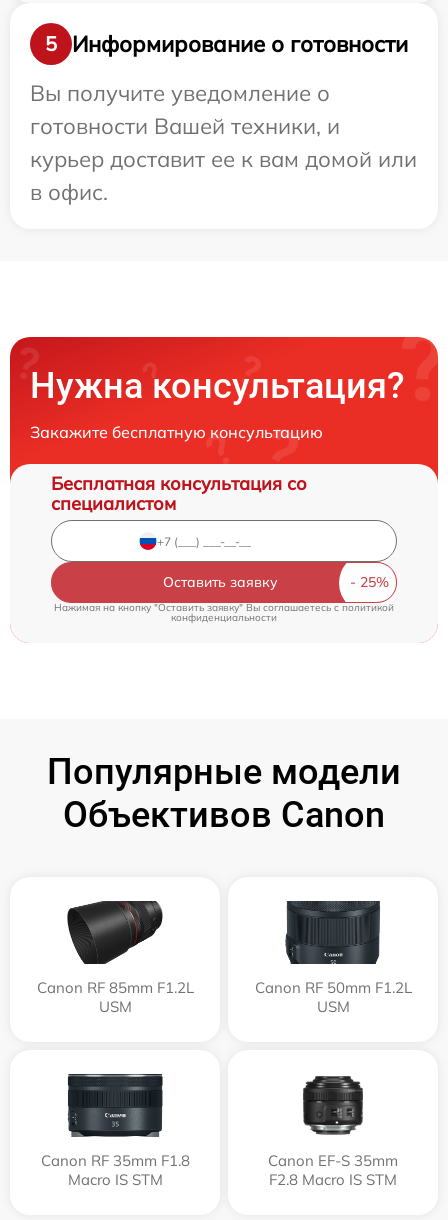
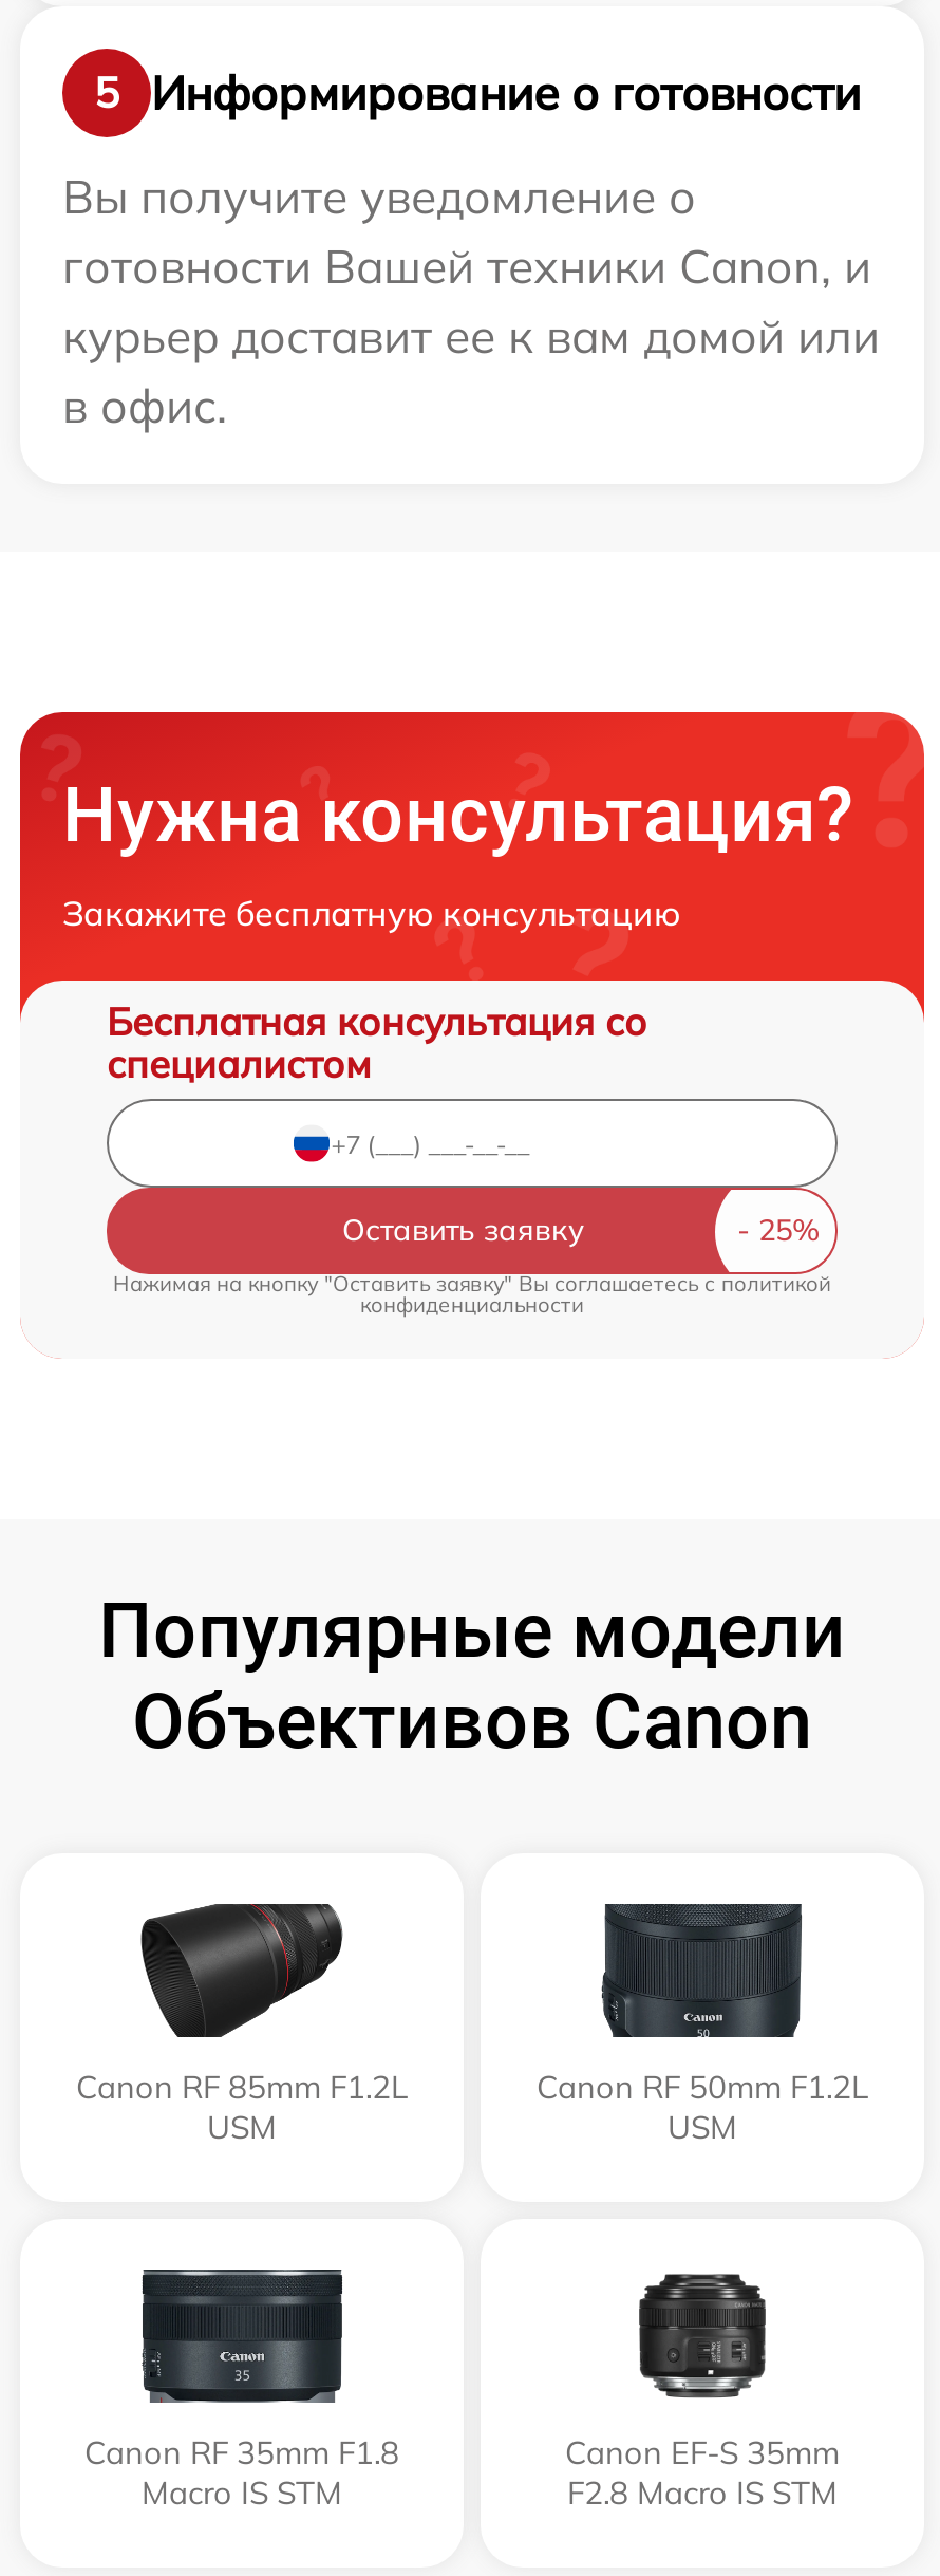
- готовности Вашей техники, и
+ готовности Вашей техники Canon, и
